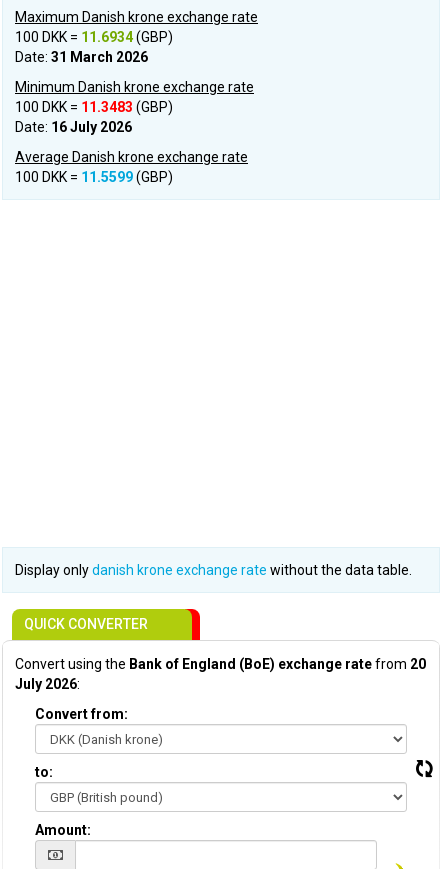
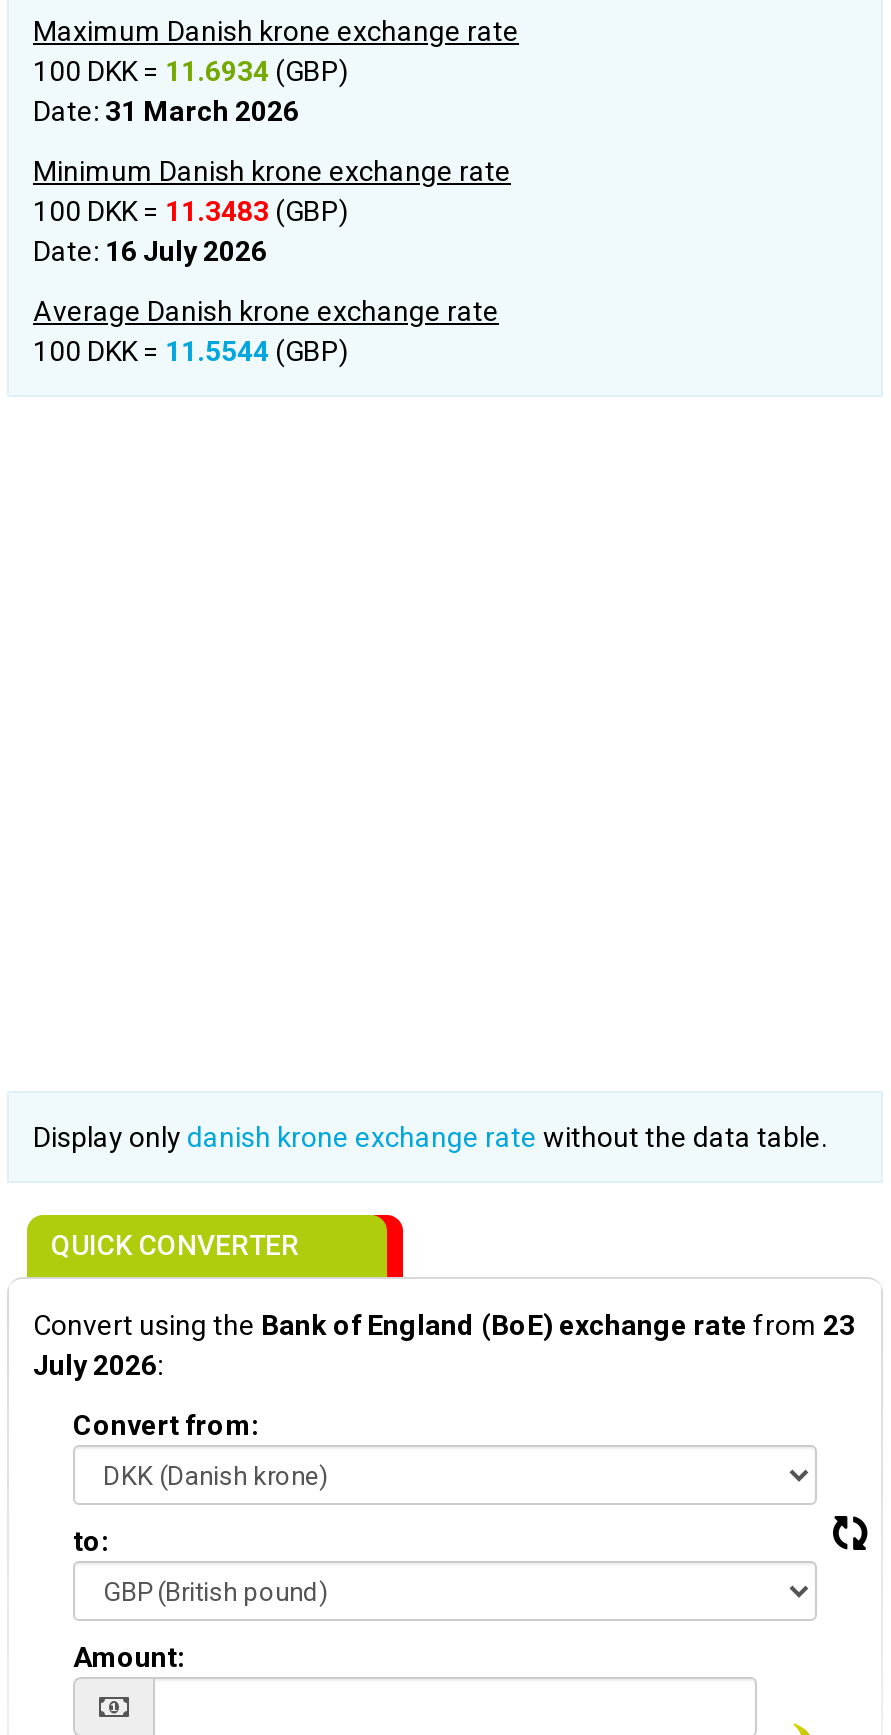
- 100 DKK = 11.5599 (GBP)
+ 100 DKK = 11.5544 (GBP)

- Convert using the Bank of England (BoE) exchange rate from 20
+ Convert using the Bank of England (BoE) exchange rate from 23
